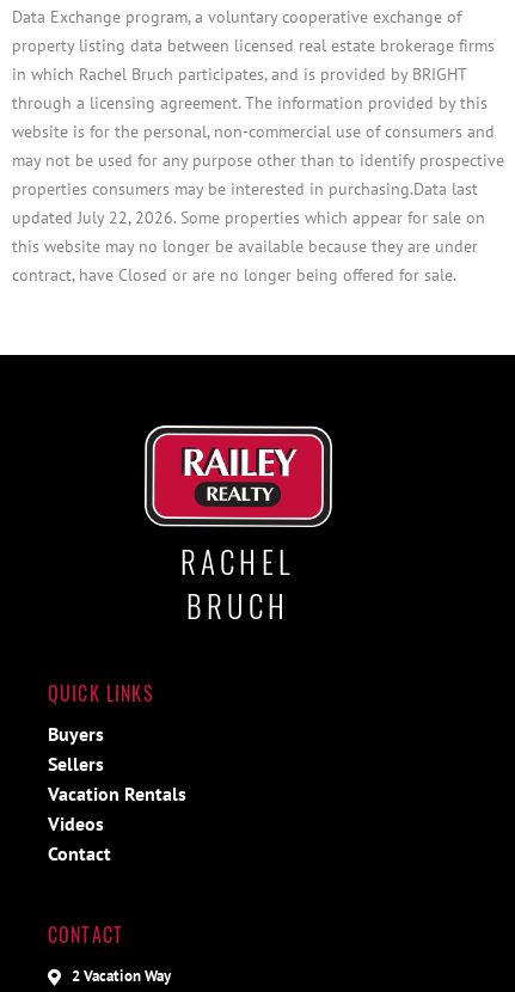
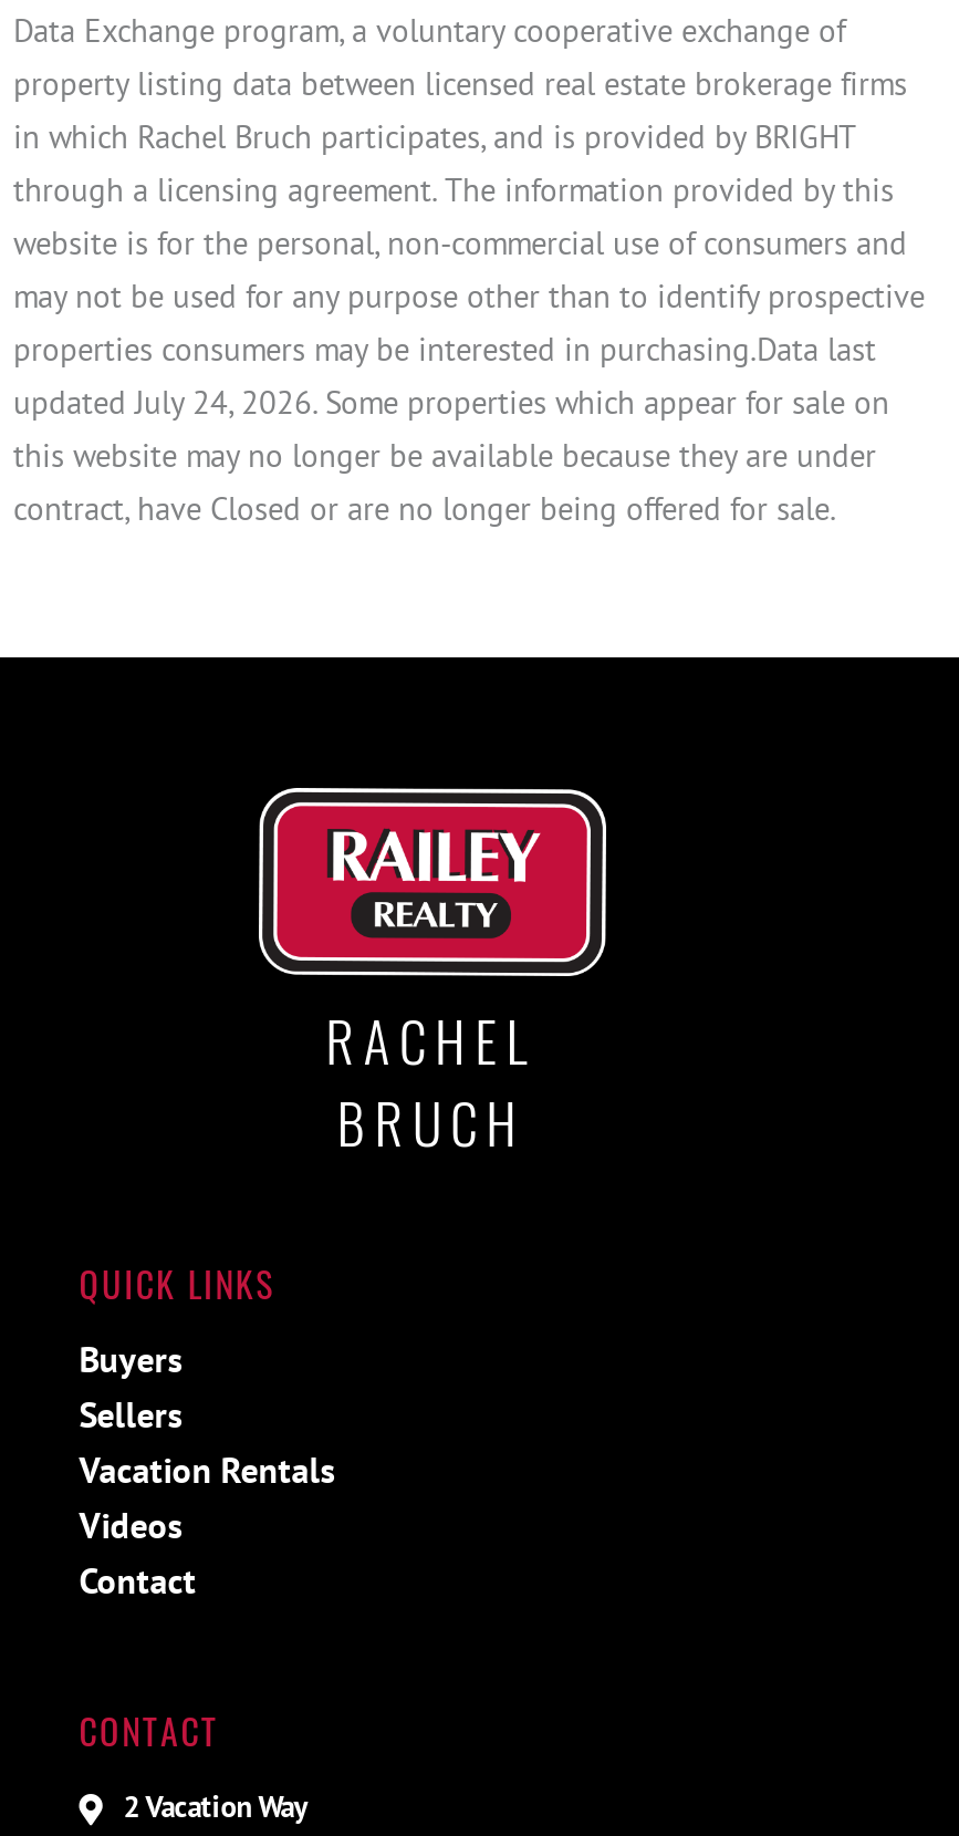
- updated July 22, 2026. Some properties which appear for sale on
+ updated July 24, 2026. Some properties which appear for sale on
